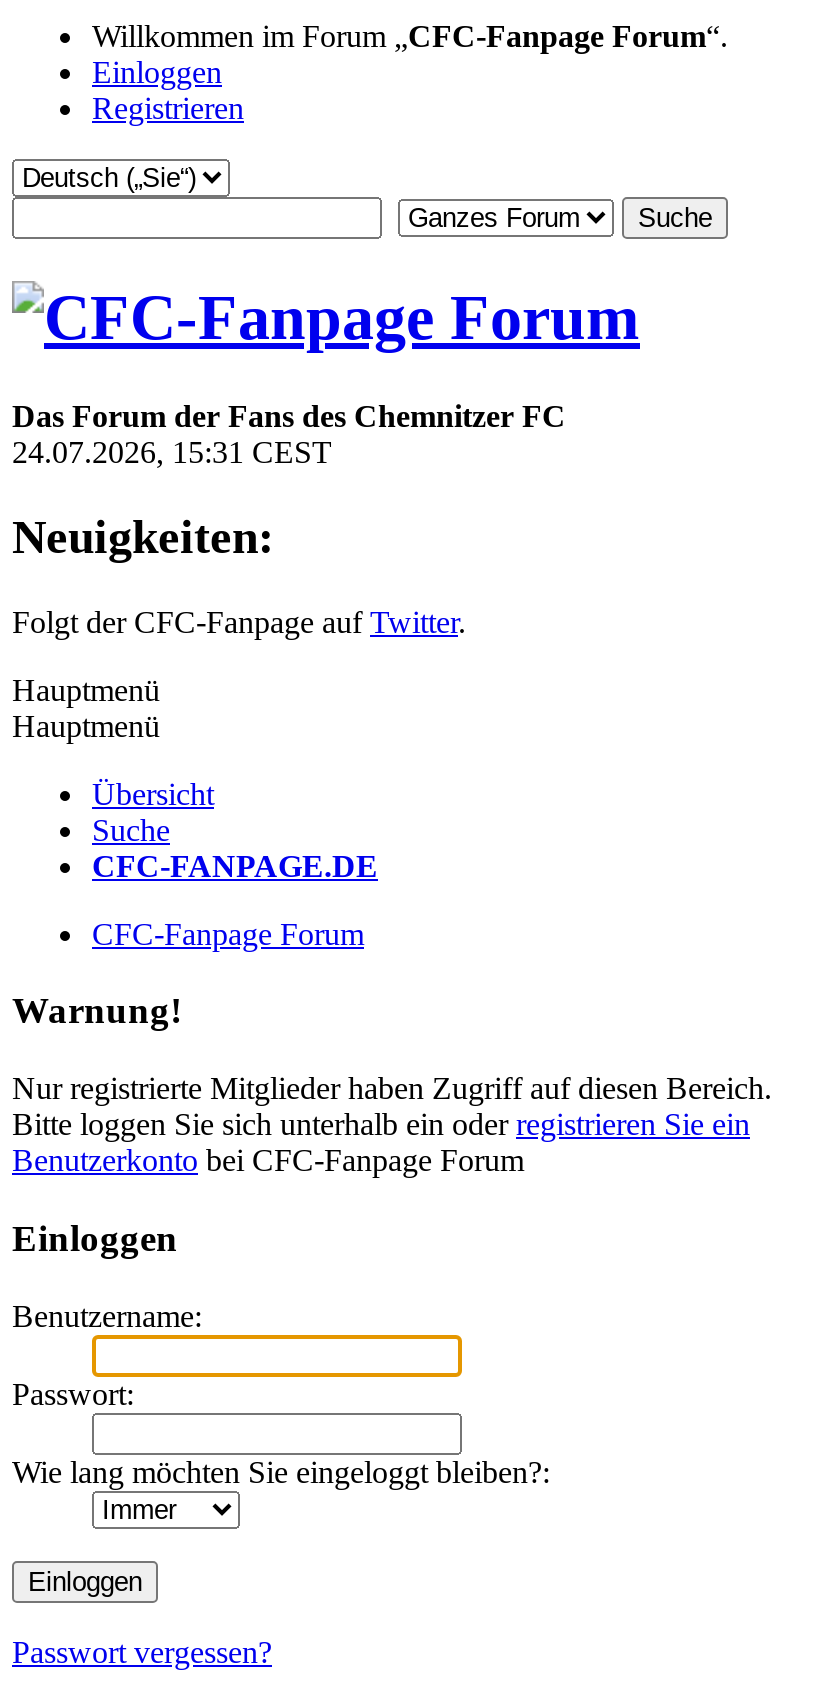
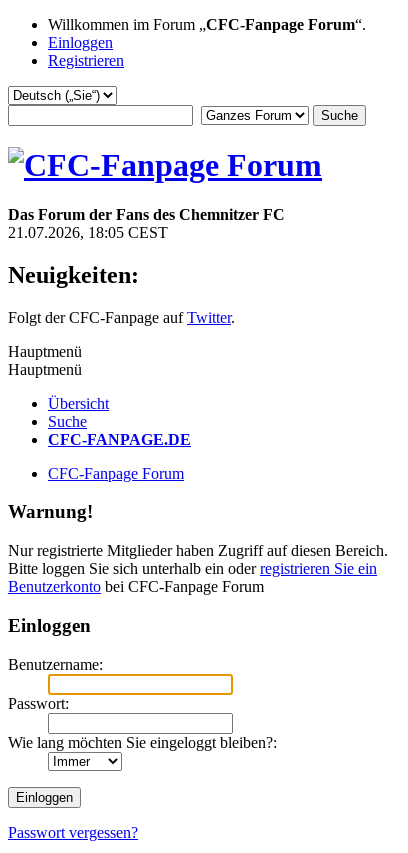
- 24.07.2026, 15:31 CEST
+ 21.07.2026, 18:05 CEST
